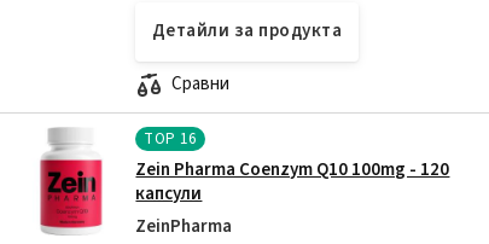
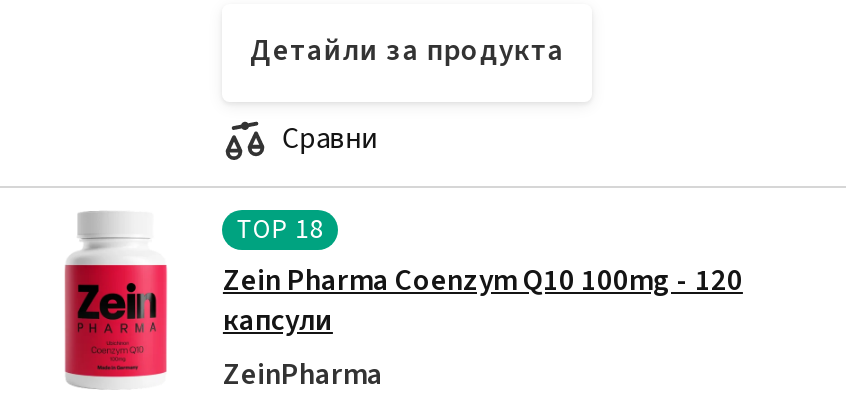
- TOP16
+ TOP18
